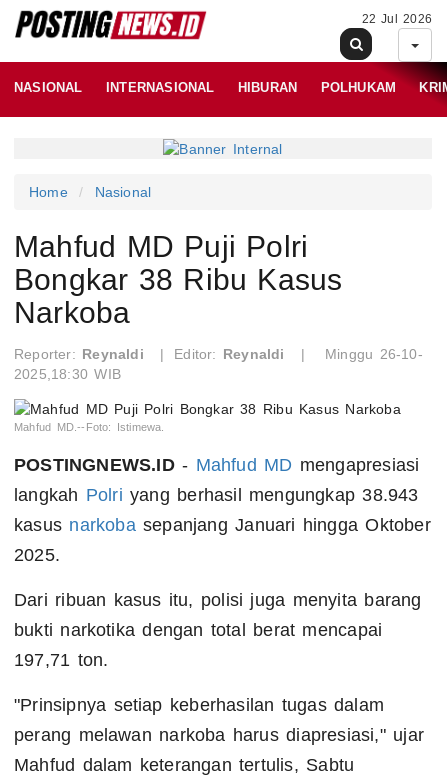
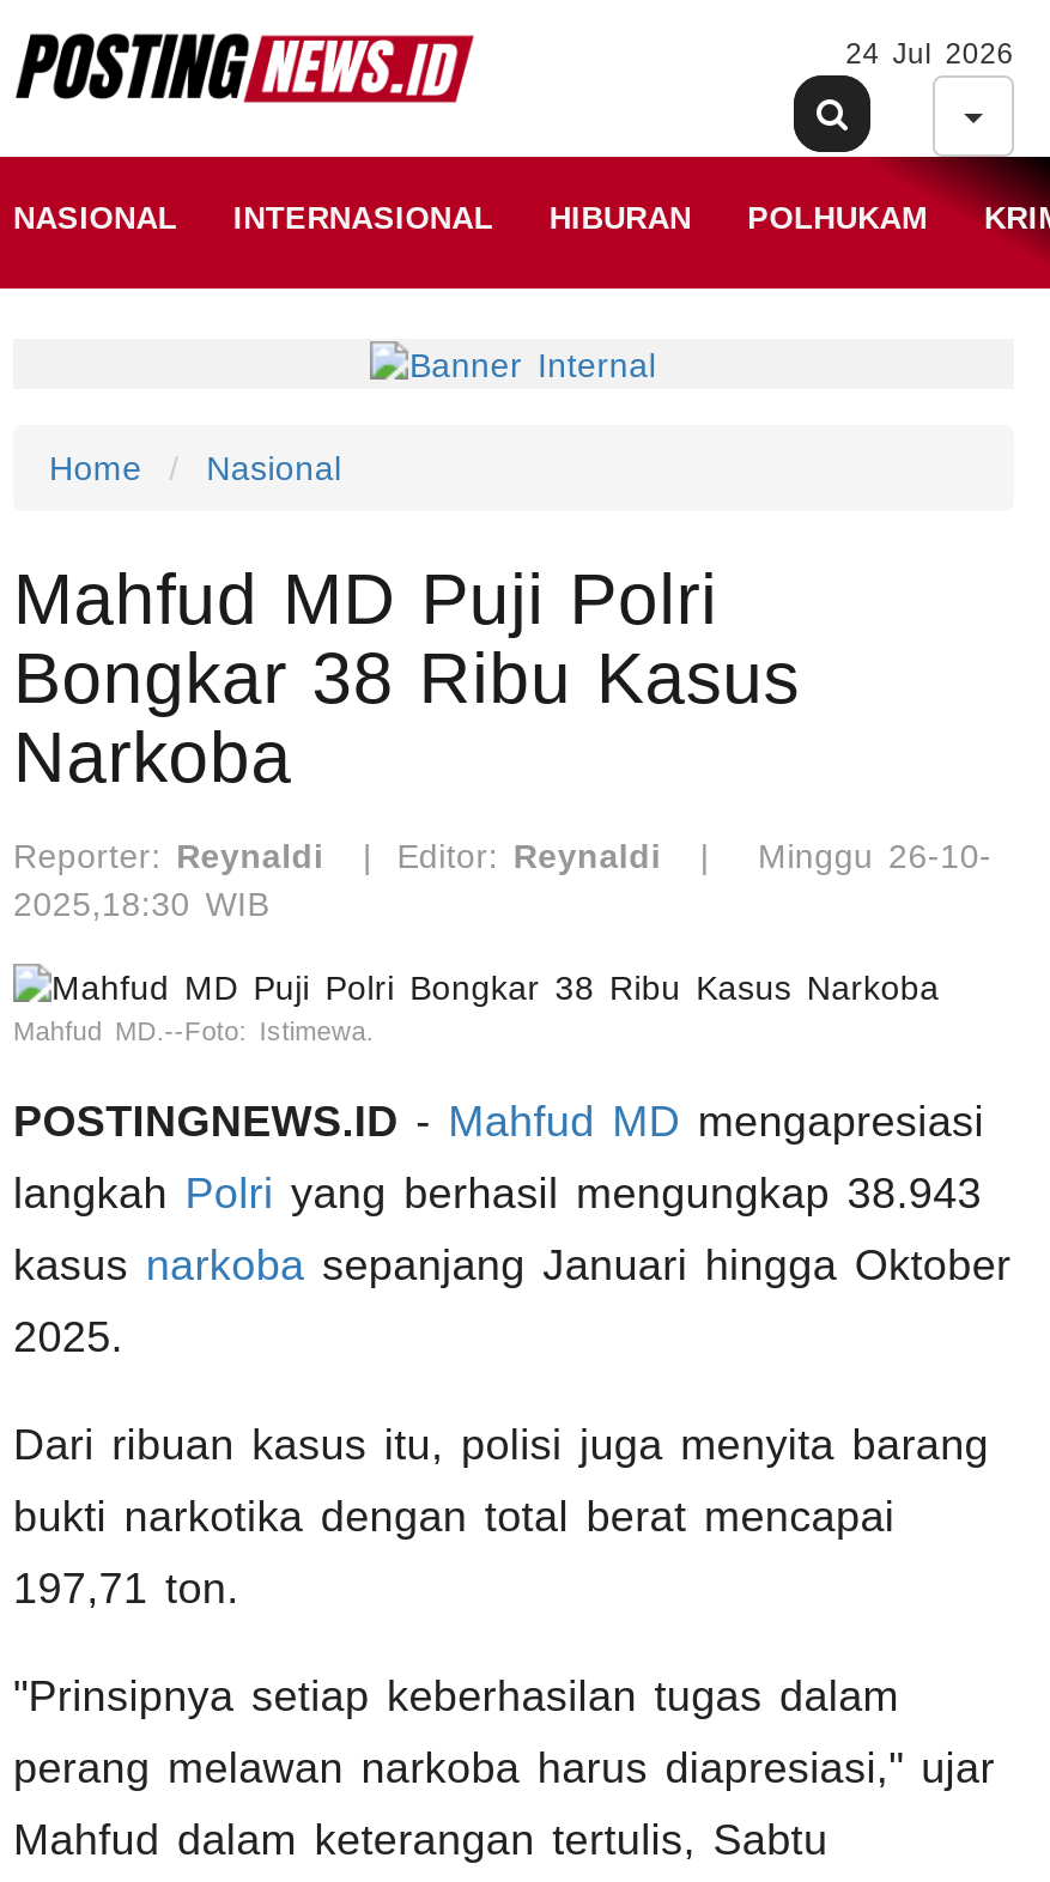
- 22 Jul 2026
+ 24 Jul 2026
